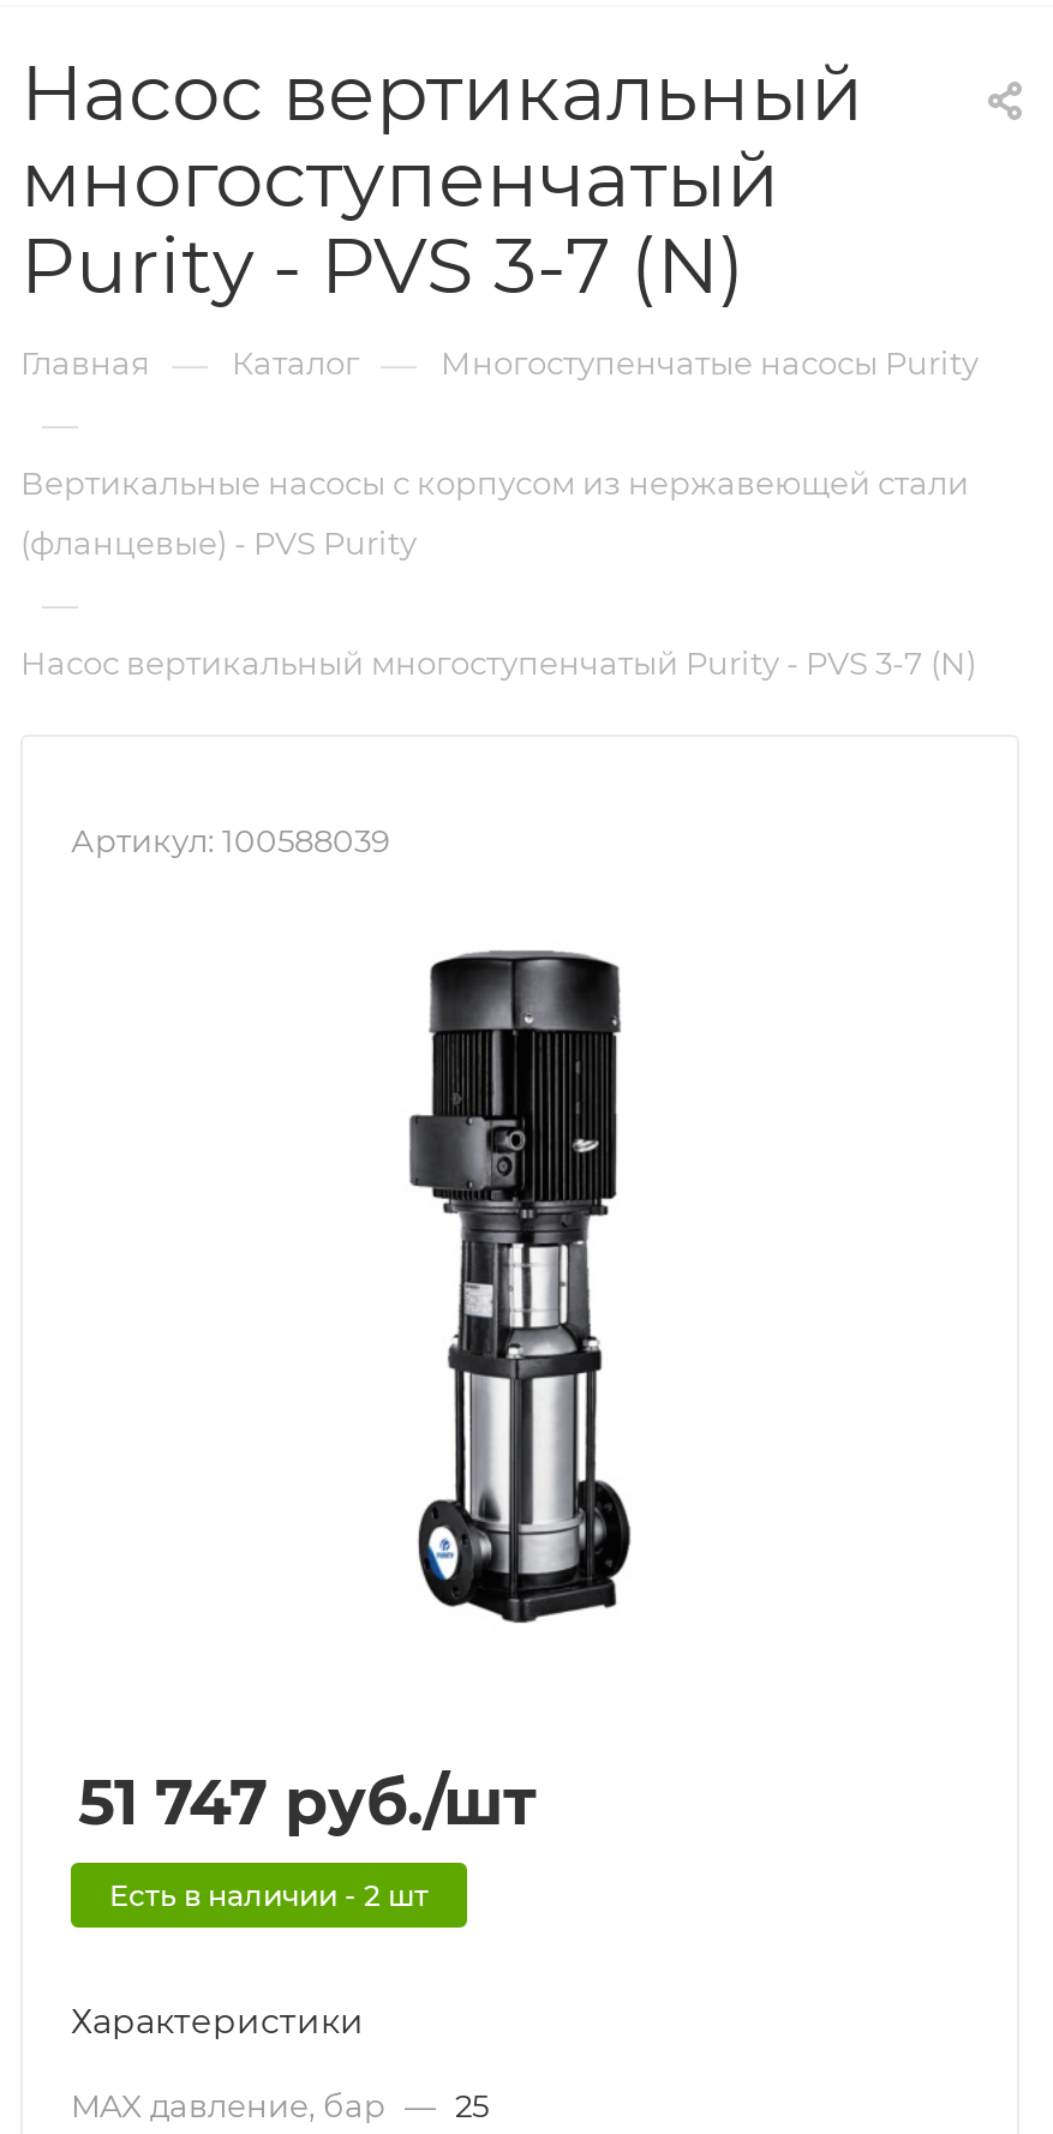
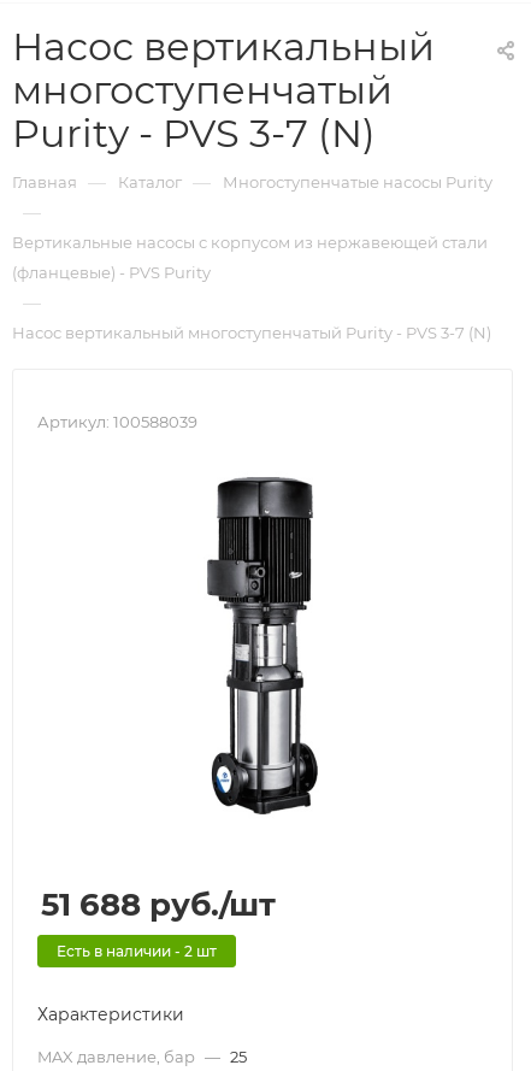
- 51 747 руб./шт
+ 51 688 руб./шт
